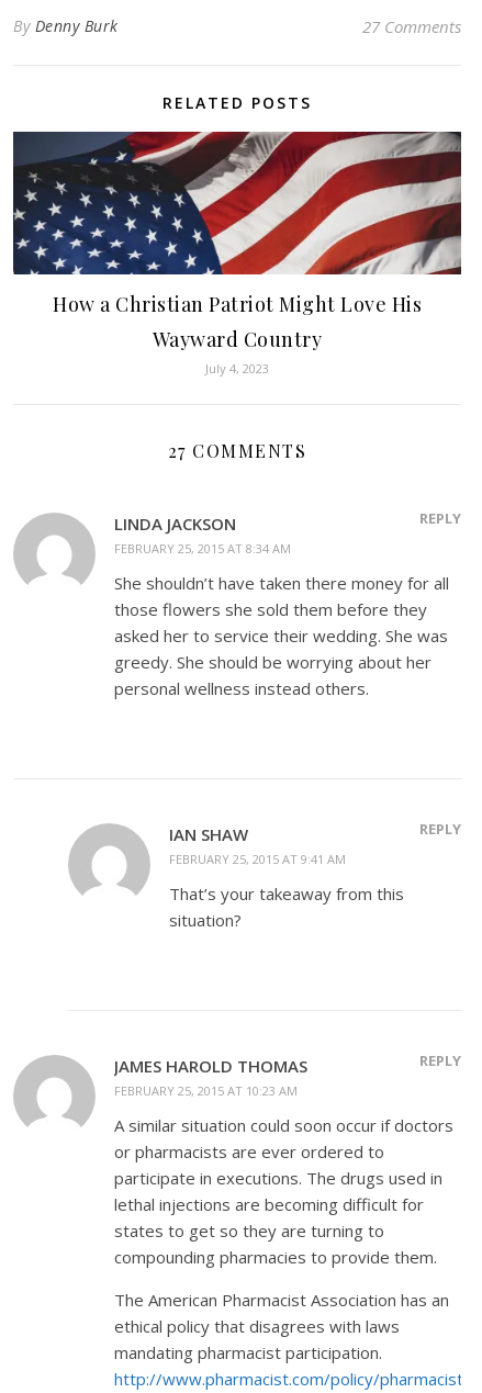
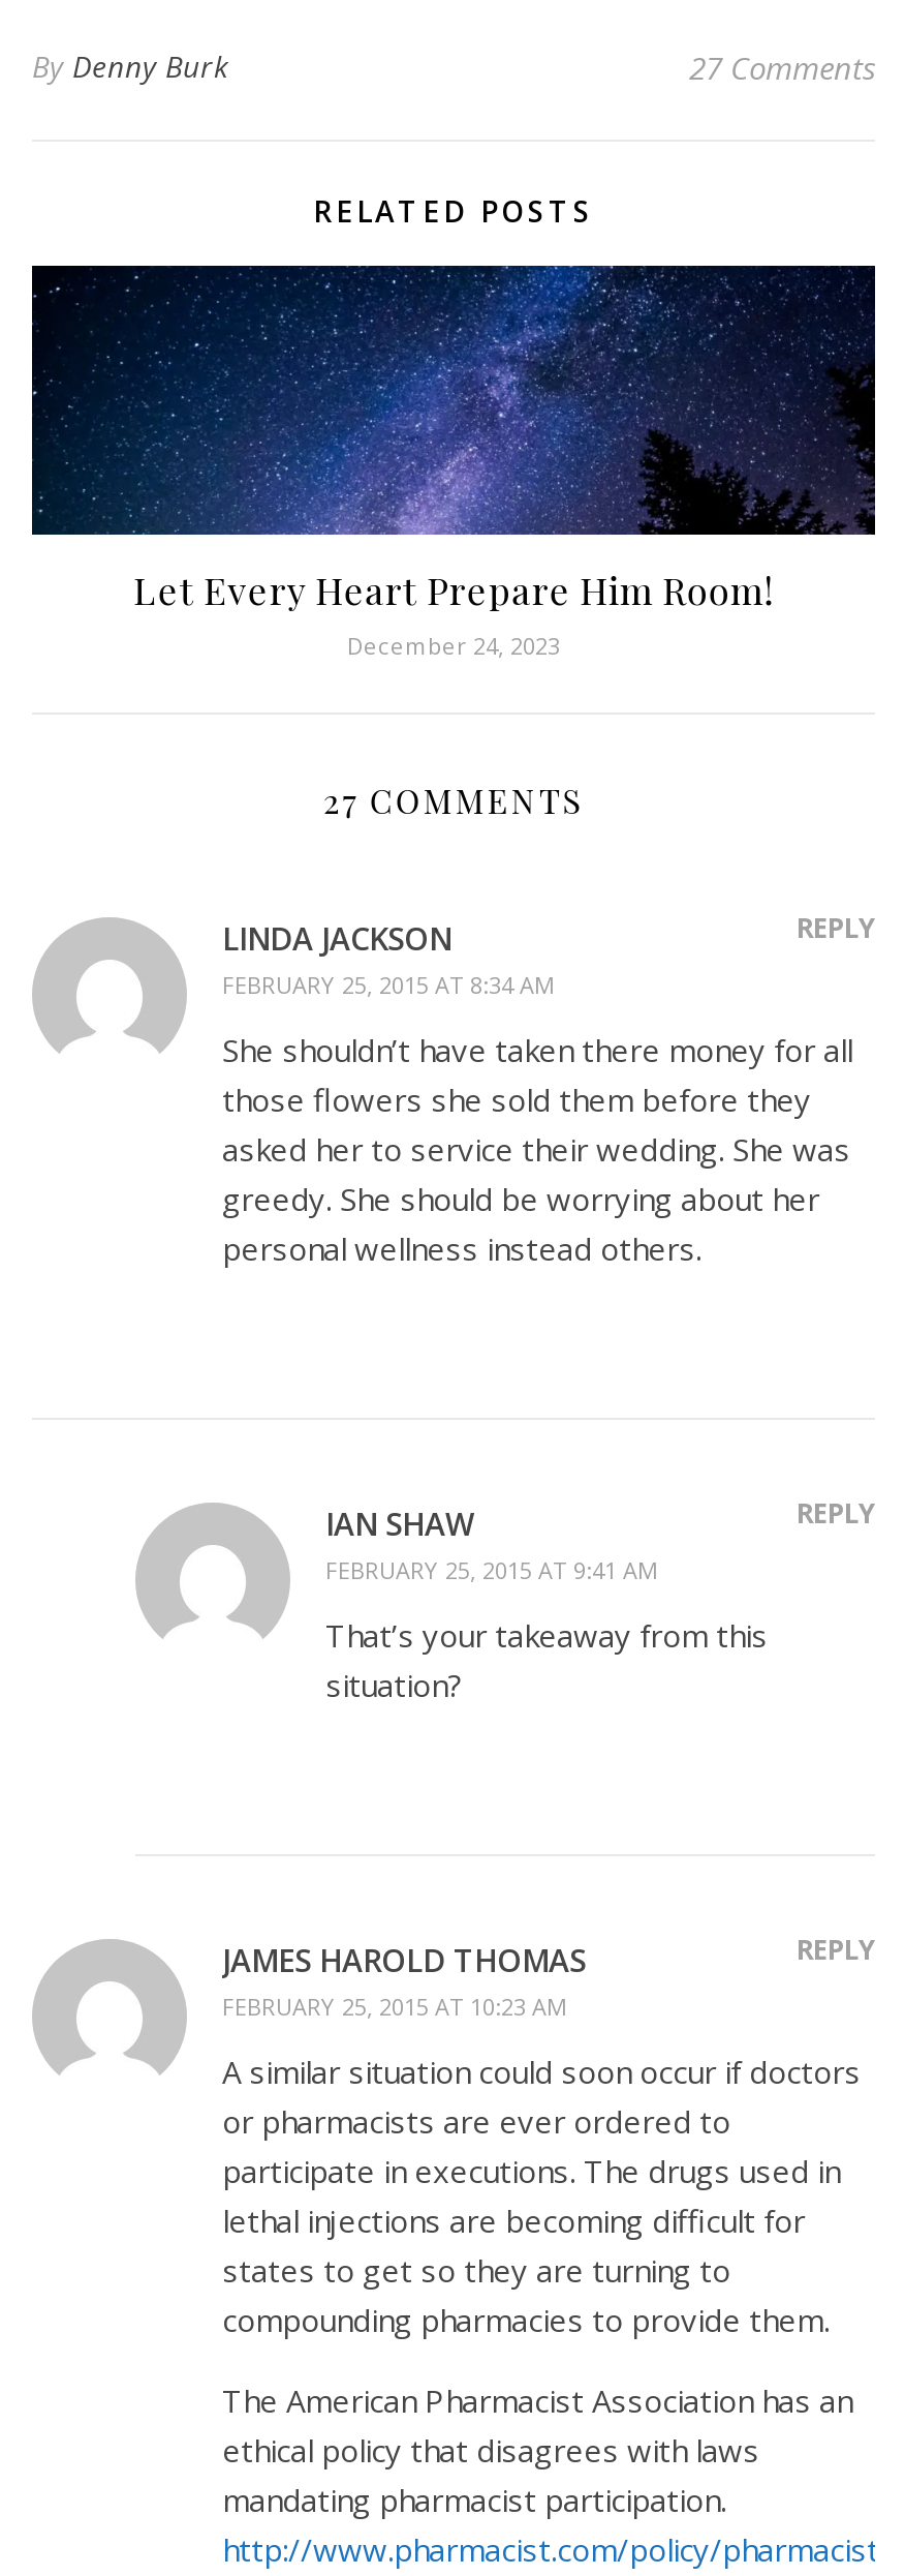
- [image]
- How a Christian Patriot Might Love His
- Wayward Country
- July 4, 2023
+ [image]
+ Let Every Heart Prepare Him Room!
+ December 24, 2023
